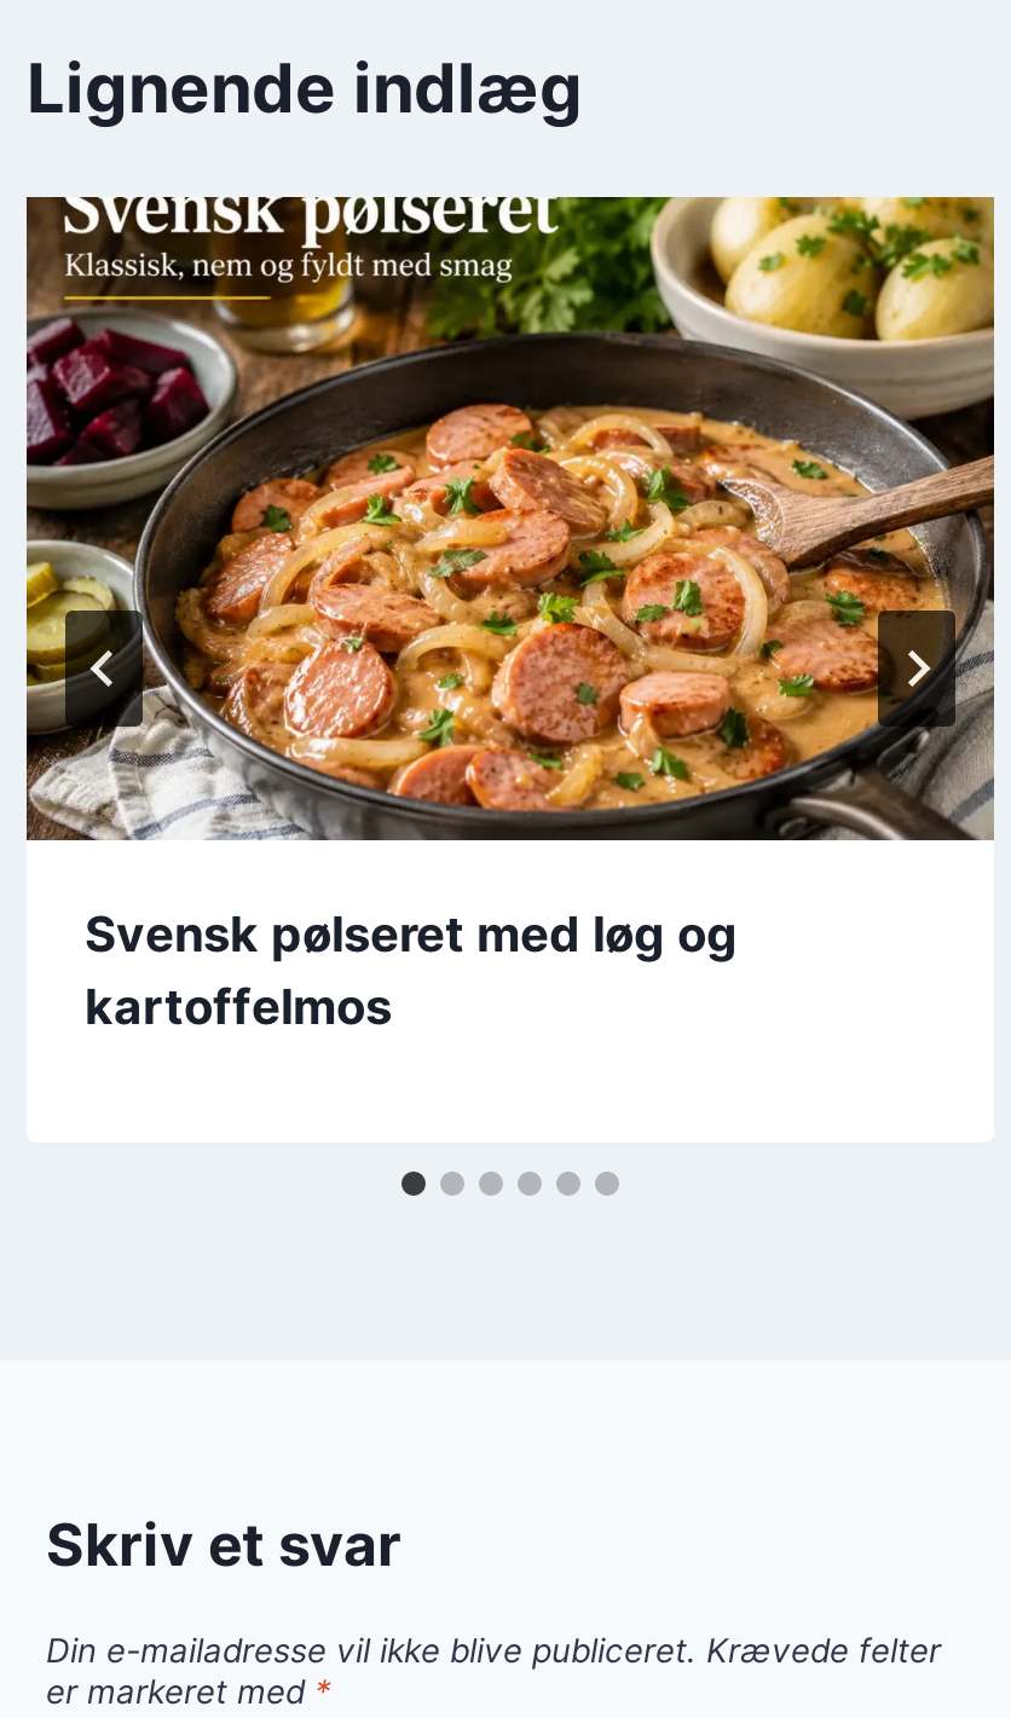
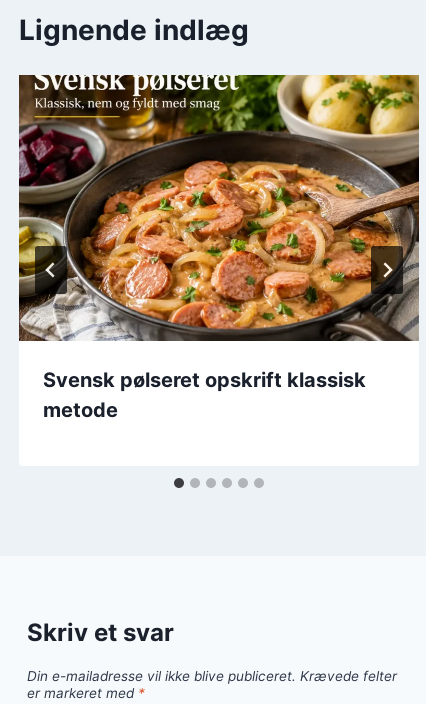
- Svensk pølseret med løg og
- kartoffelmos
+ Svensk pølseret opskrift klassisk
+ metode
